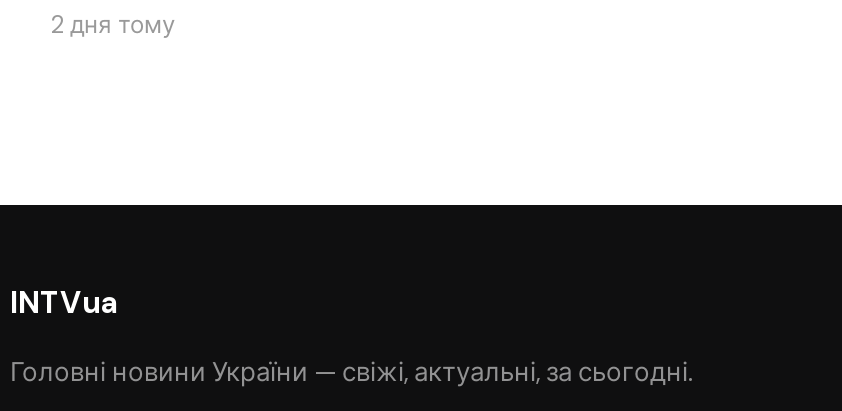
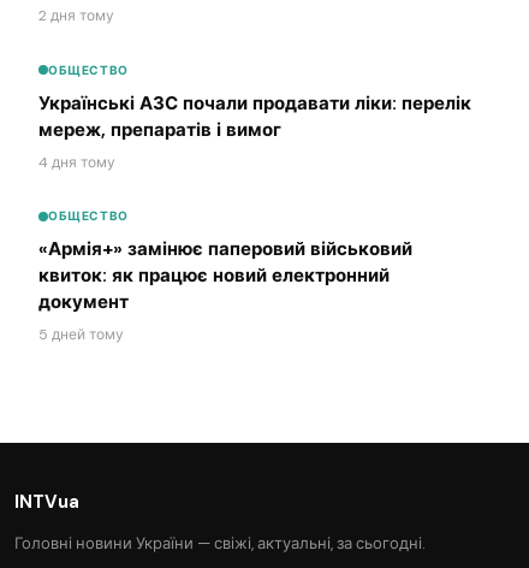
+ ОБЩЕСТВО
+ Українські АЗС почали продавати ліки: перелік
+ мереж, препаратів і вимог
+ 4 дня тому
+ ОБЩЕСТВО
+ «Армія+» замінює паперовий військовий
+ квиток: як працює новий електронний
+ документ
+ 5 дней тому
